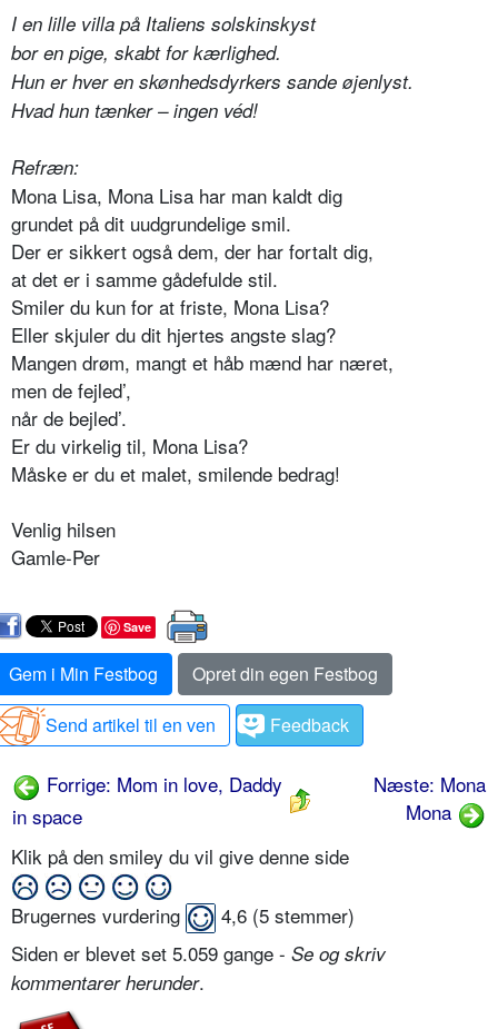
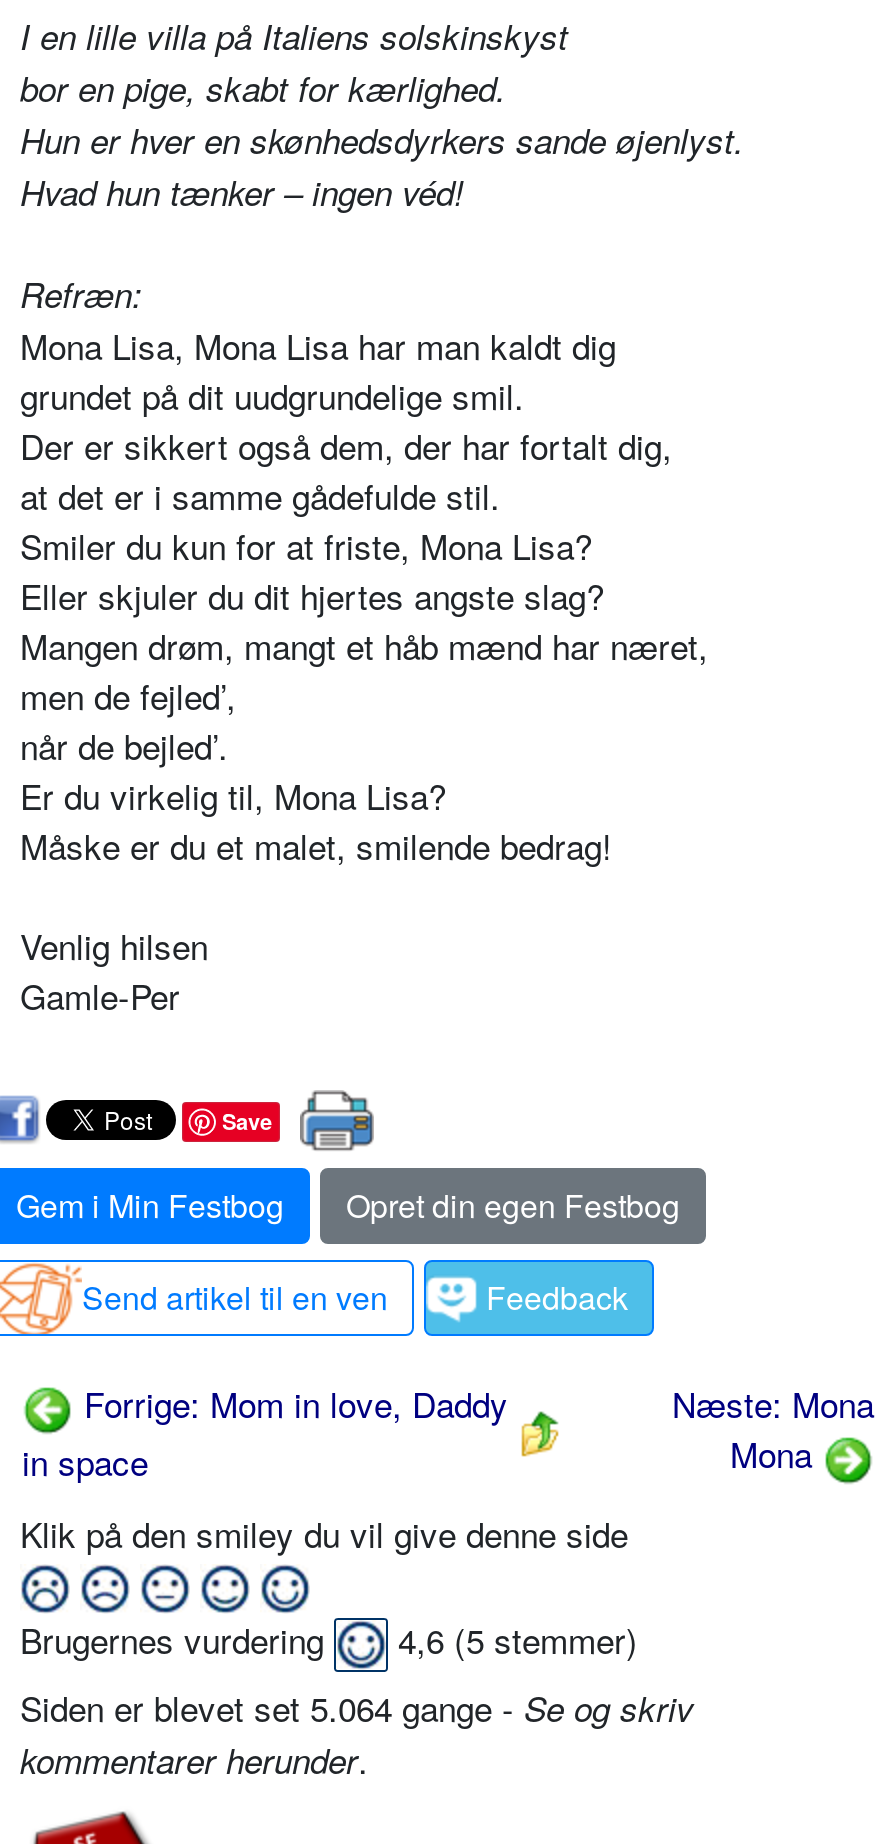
- Siden er blevet set 5.059 gange - Se og skriv
+ Siden er blevet set 5.064 gange - Se og skriv
